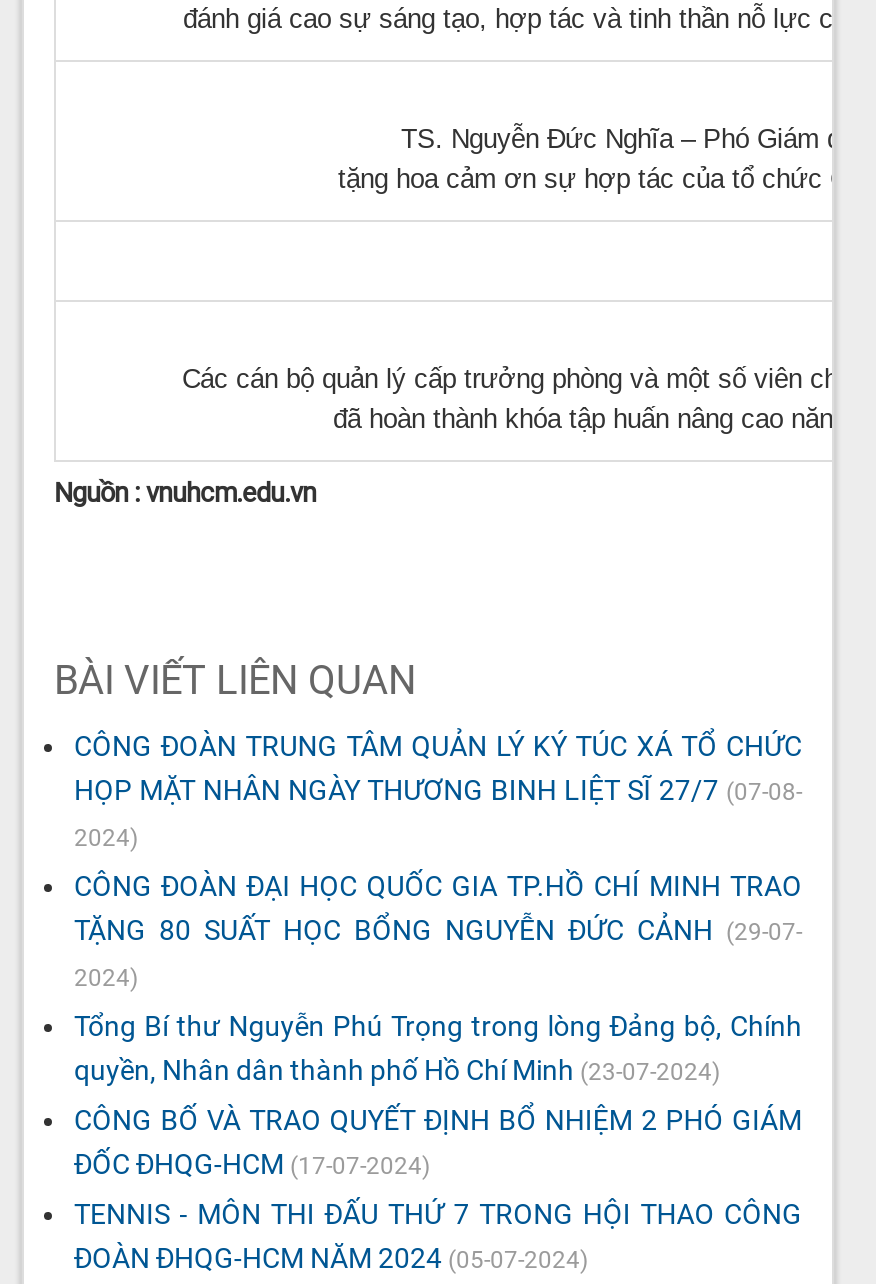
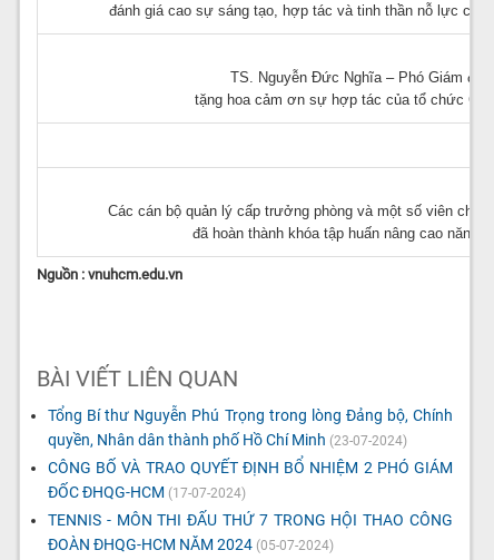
- CÔNG ĐOÀN TRUNG TÂM QUẢN LÝ KÝ TÚC XÁ TỔ CHỨC
- HỌP MẶT NHÂN NGÀY THƯƠNG BINH LIỆT SĨ 27/7 (07-08-
- 2024)
- CÔNG ĐOÀN ĐẠI HỌC QUỐC GIA TP.HỒ CHÍ MINH TRAO
- TẶNG 80 SUẤT HỌC BỔNG NGUYỄN ĐỨC CẢNH (29-07-
- 2024)
